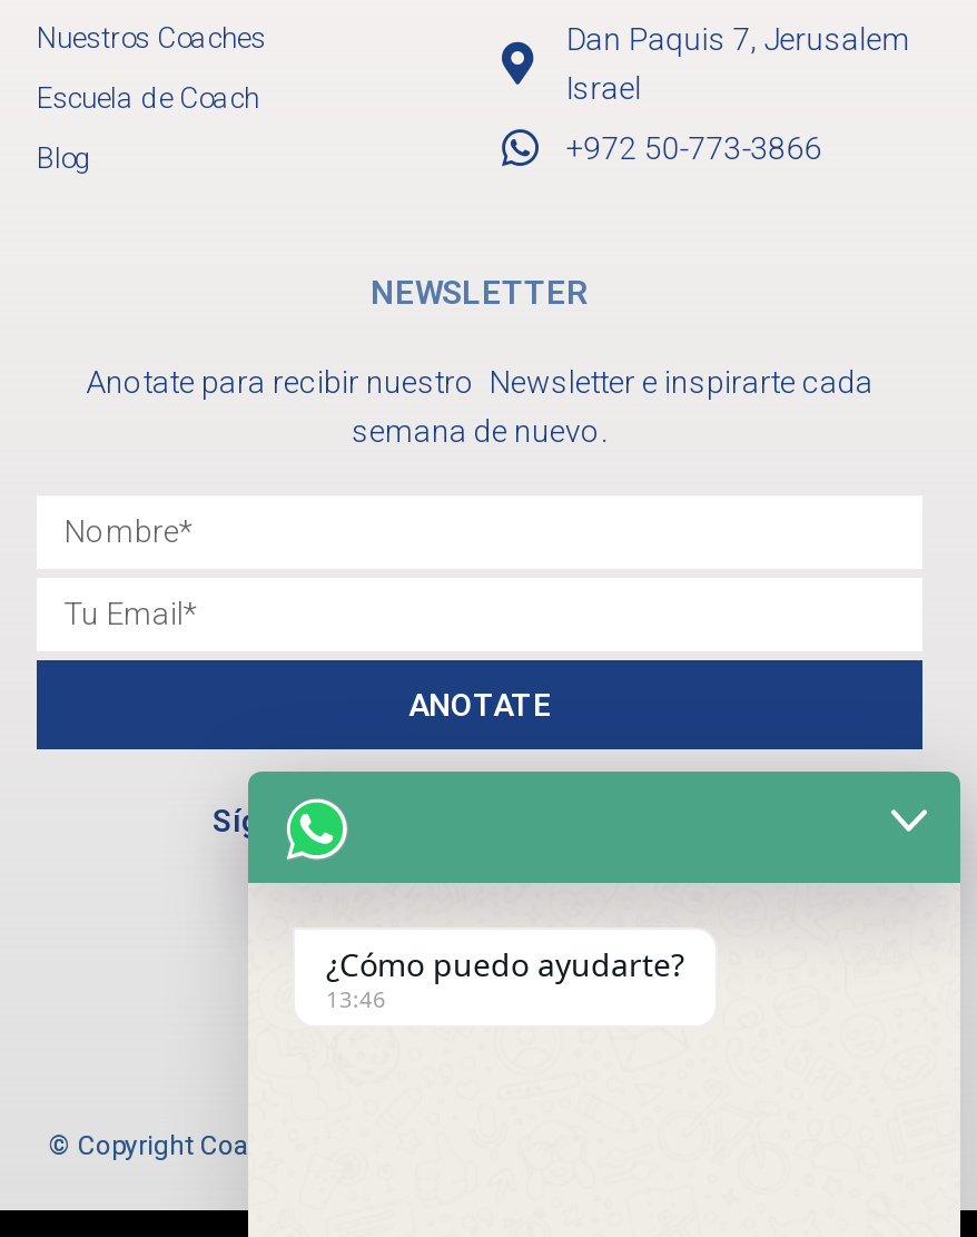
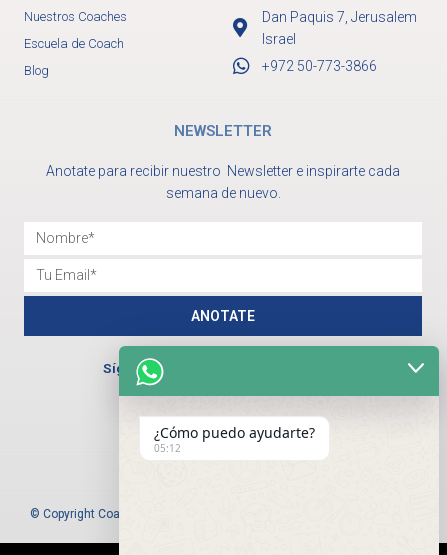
- 13:46
+ 05:12
